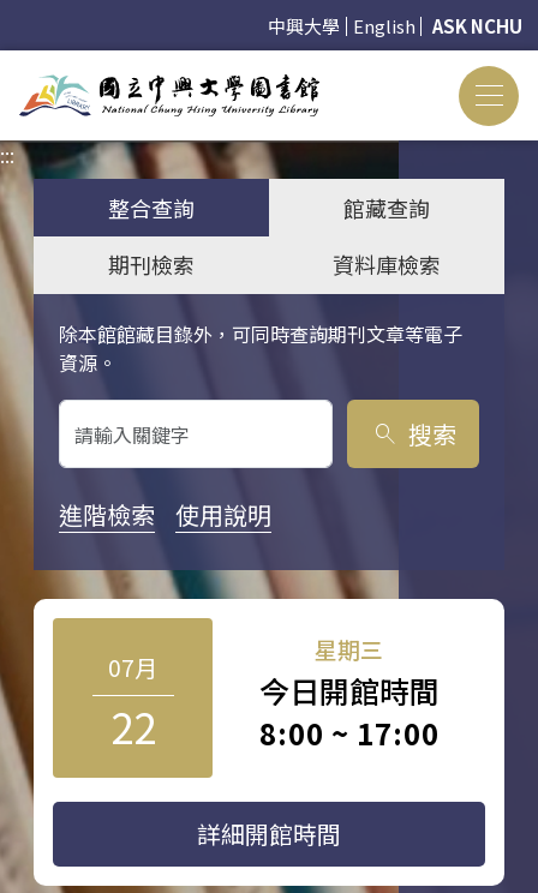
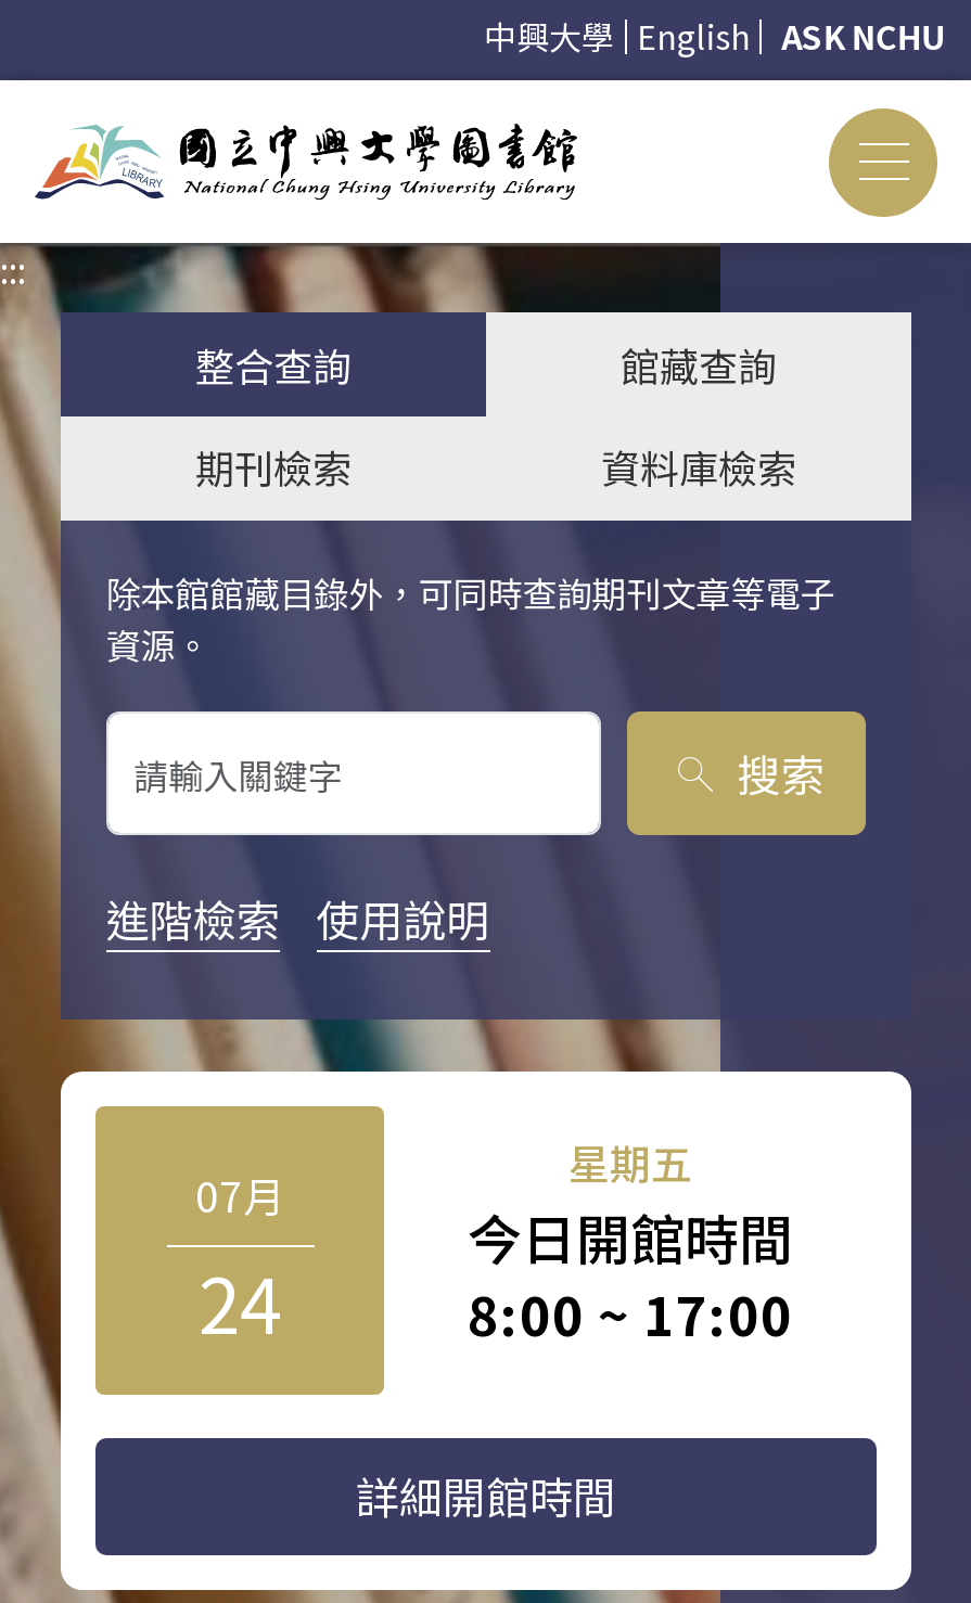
- 星期三
+ 星期五

- 22
+ 24
